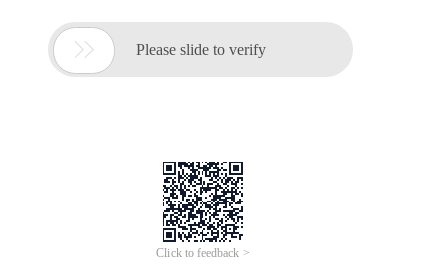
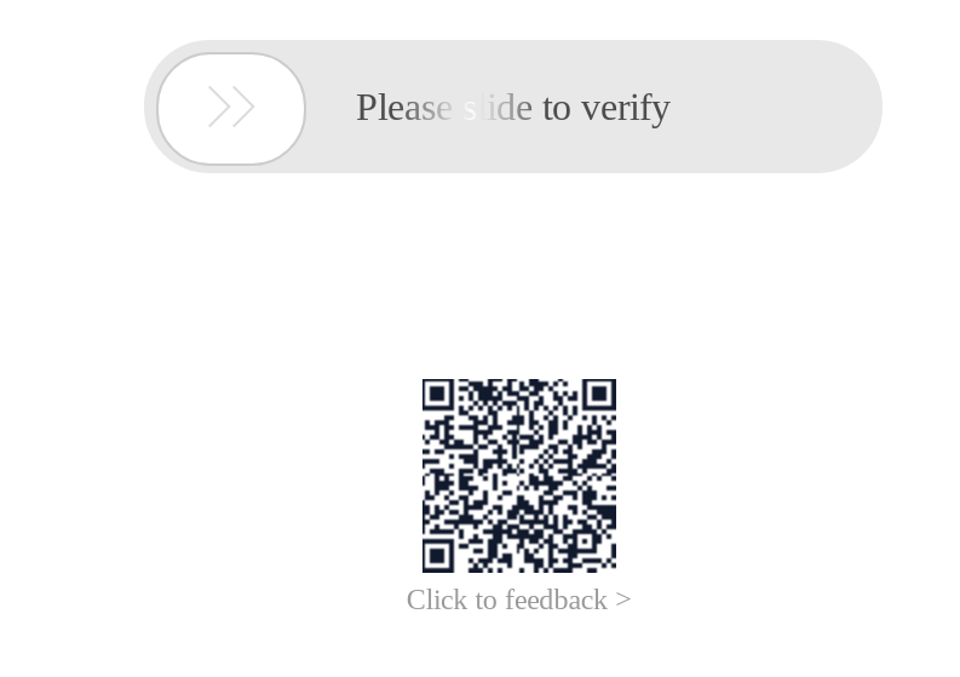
- [image]
+ [image]
